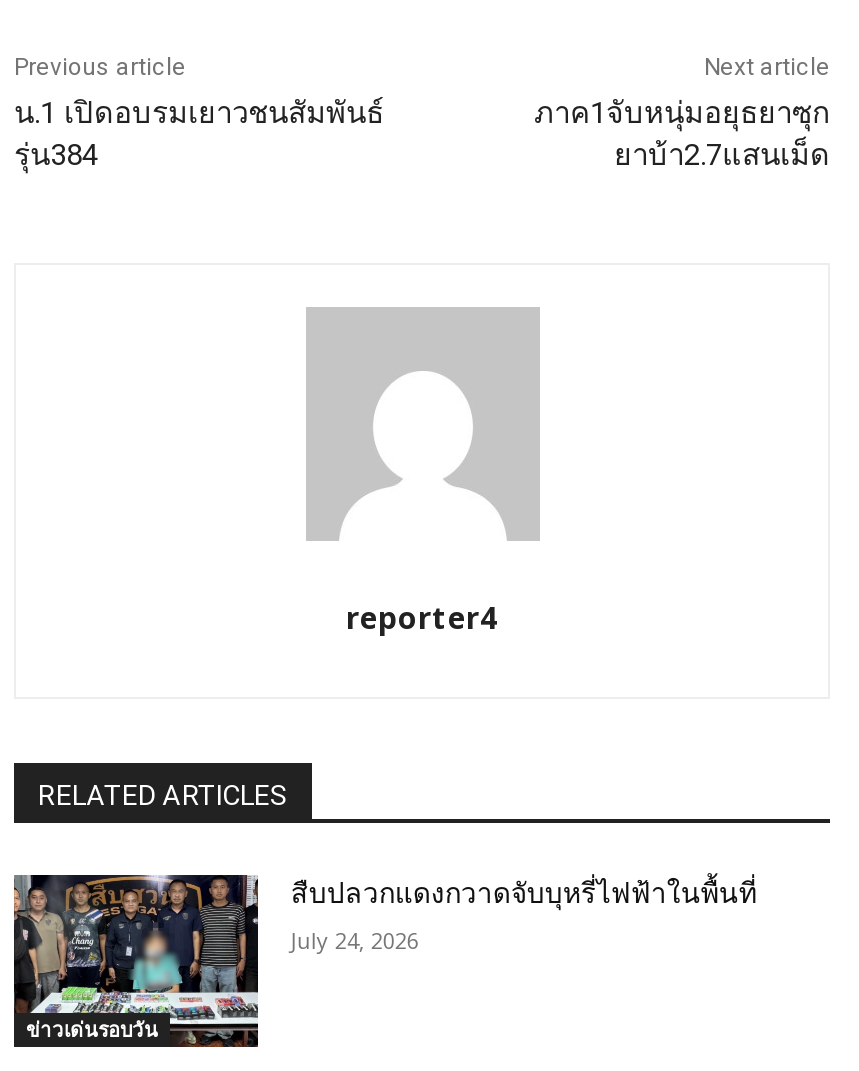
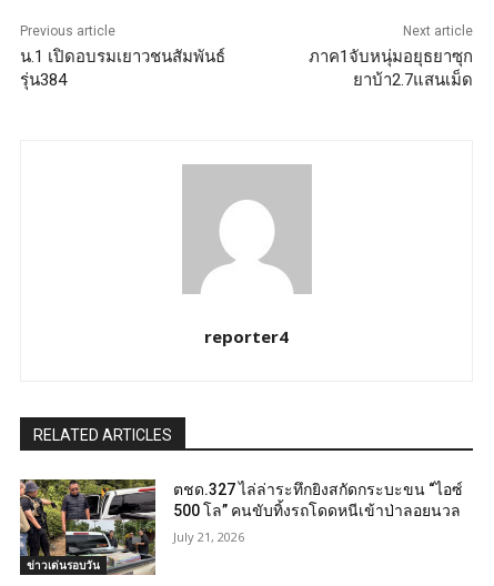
- [image]
- สืบปลวกแดงกวาดจับบุหรี่ไฟฟ้าในพื้นที่
+ [image]
+ ตชด.327 ไล่ล่าระทึกยิงสกัดกระบะขน “ไอซ์
+ 500 โล” คนขับทิ้งรถโดดหนีเข้าป่าลอยนวล

- July 24, 2026
+ July 21, 2026
